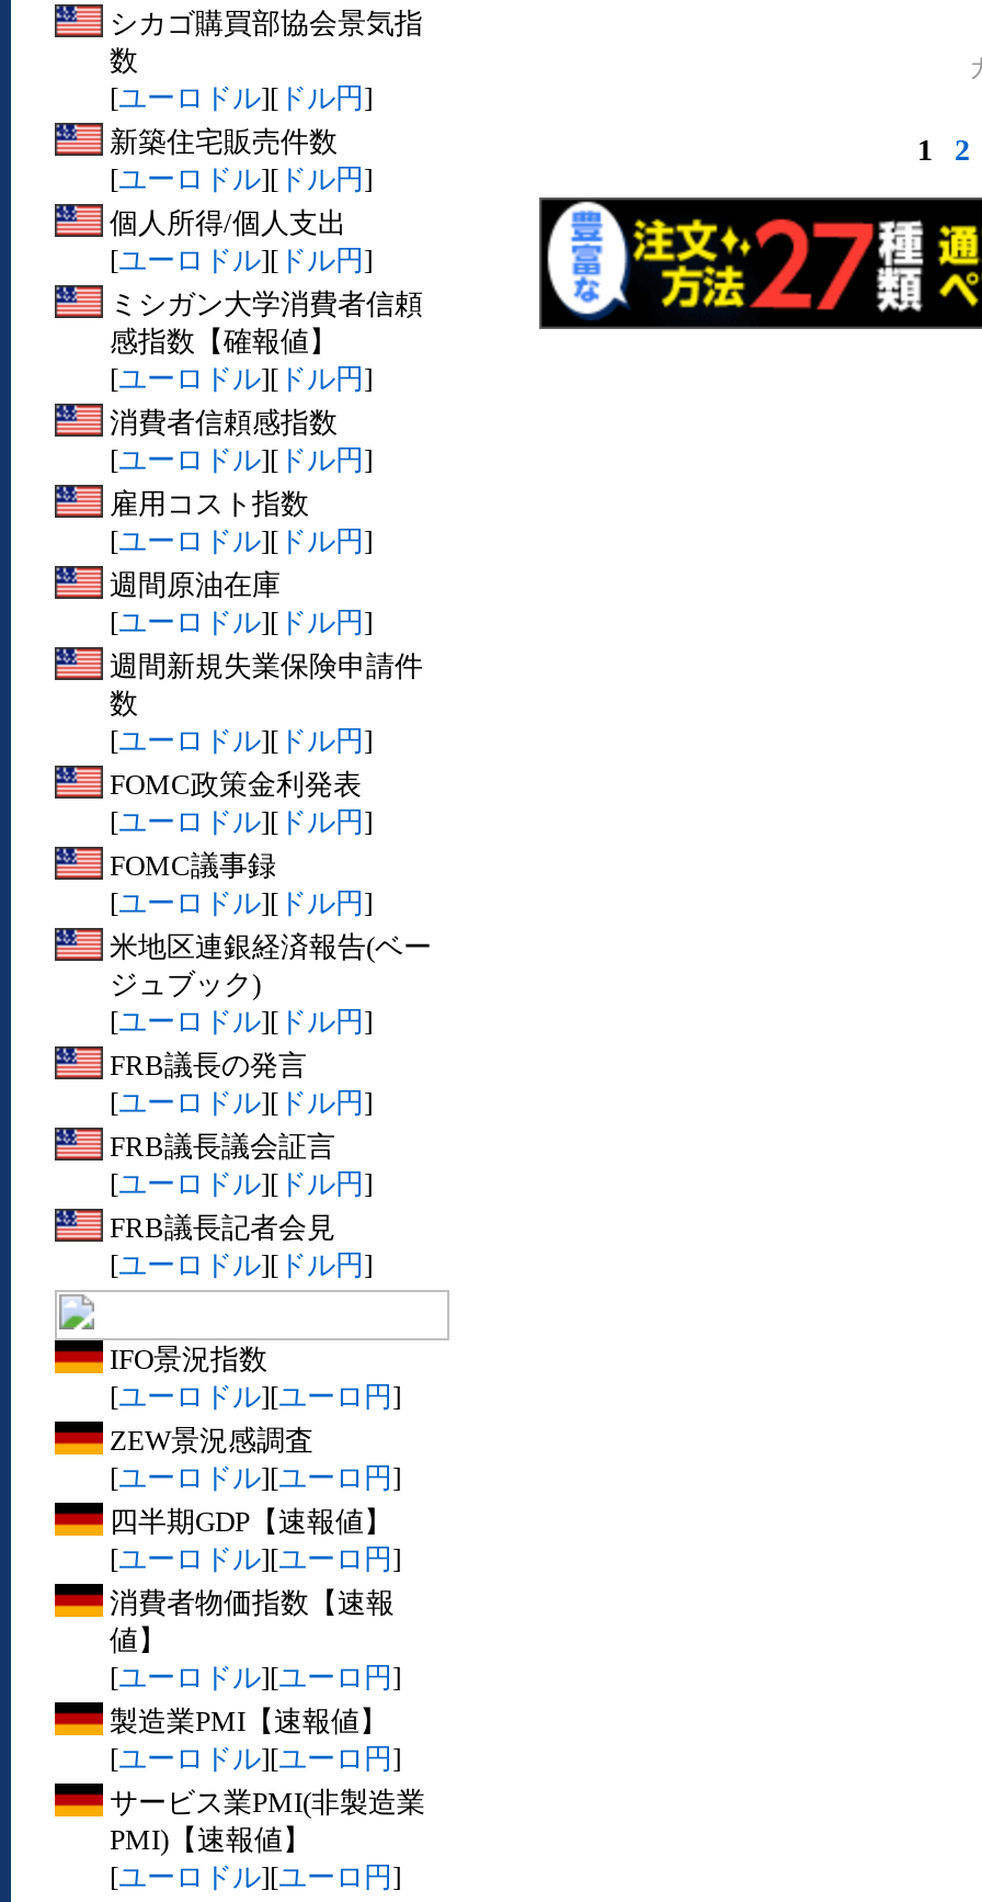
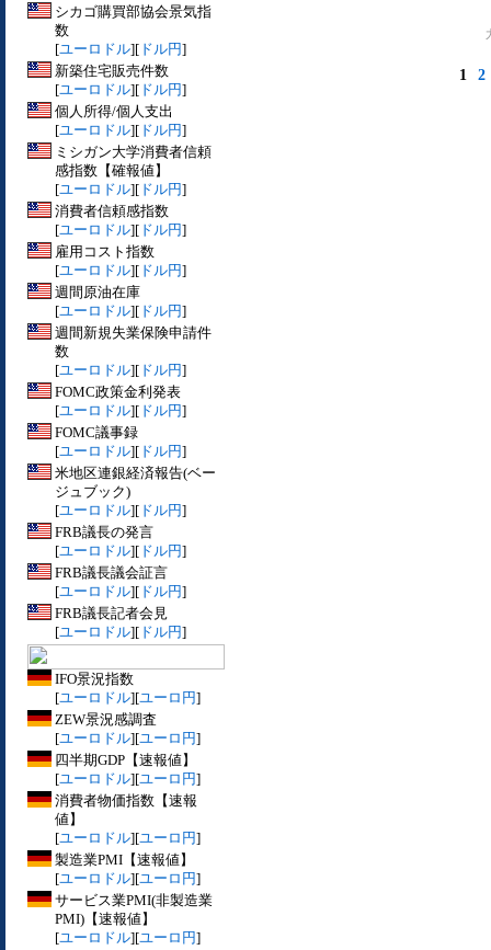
- [image]
